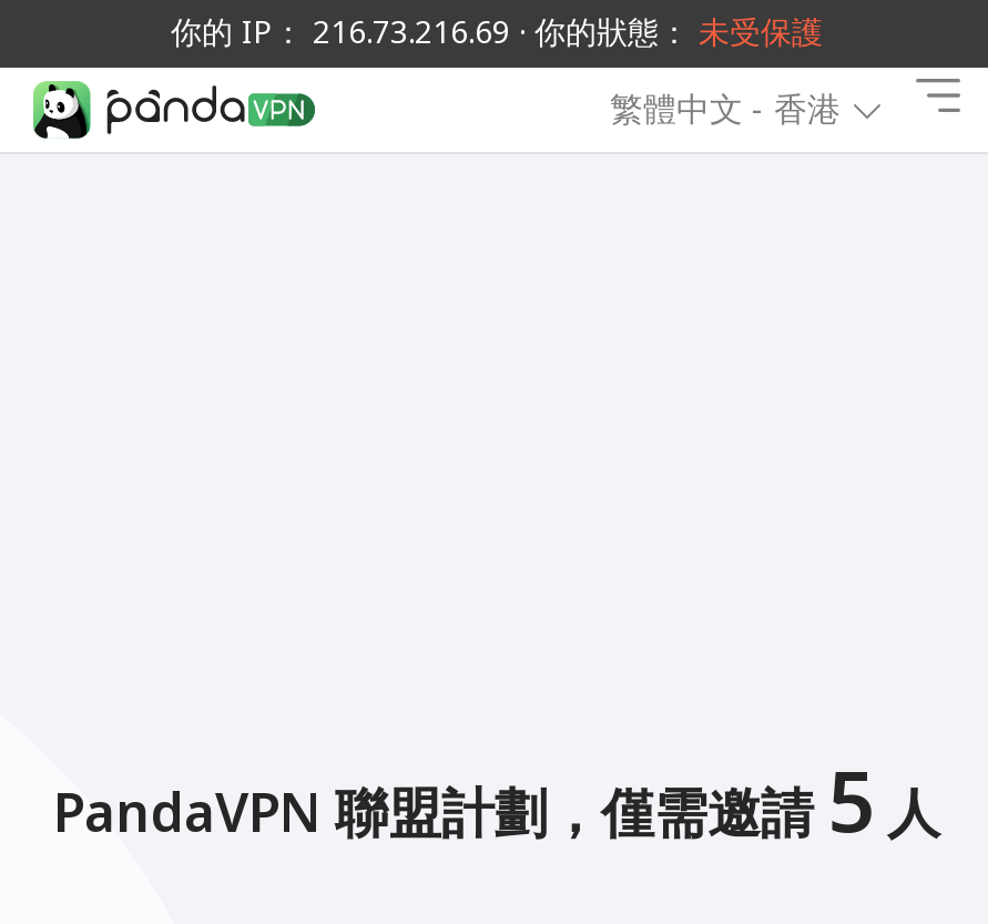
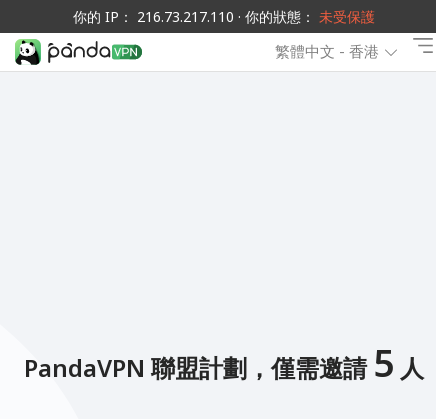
- 你的 IP： 216.73.216.69 · 你的狀態：未受保護
+ 你的 IP： 216.73.217.110 · 你的狀態：未受保護
